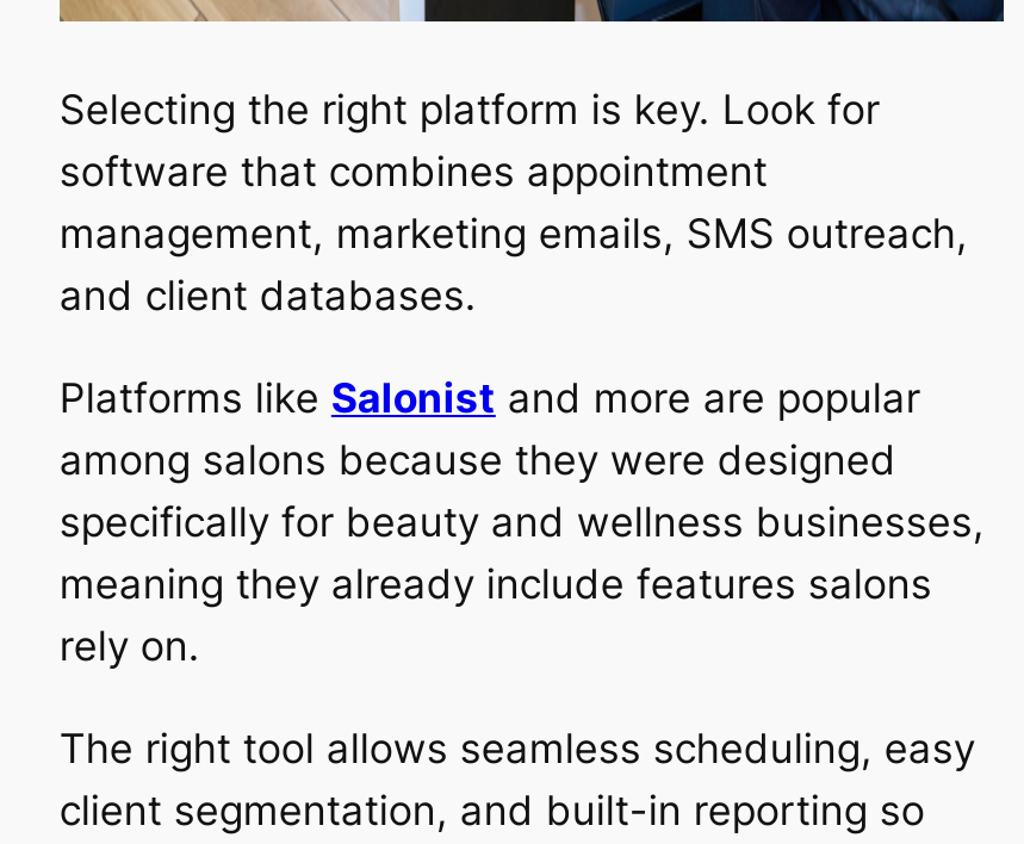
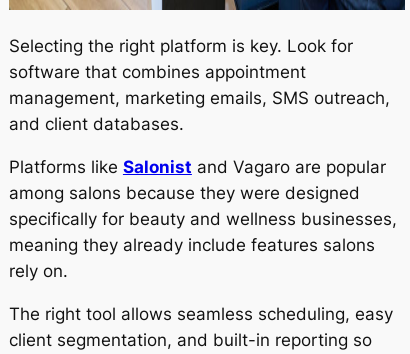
- Platforms like Salonist and more are popular
+ Platforms like Salonist and Vagaro are popular
